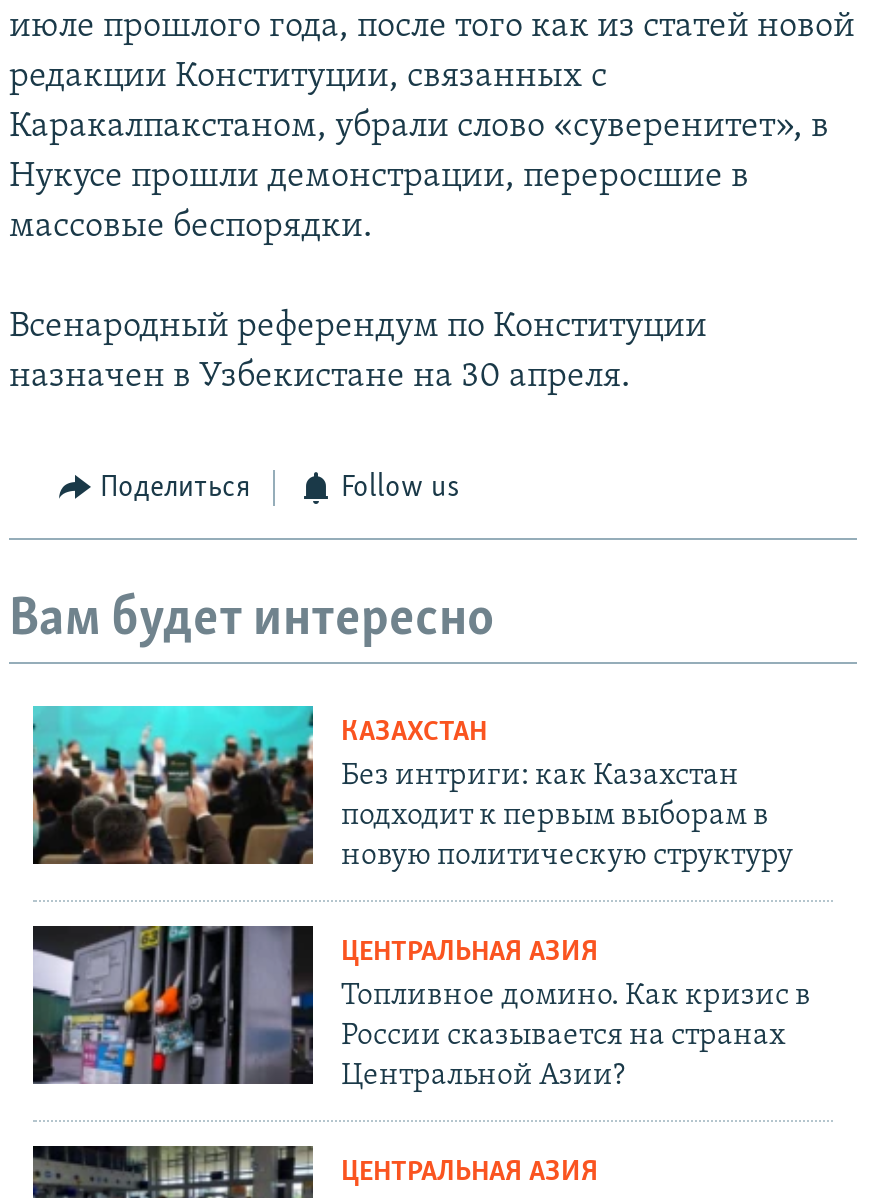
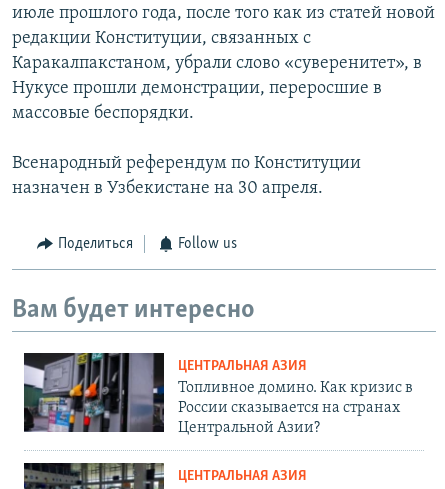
- [image]
- КАЗАХСТАН
- Без интриги: как Казахстан
- подходит к первым выборам в
- новую политическую структуру
